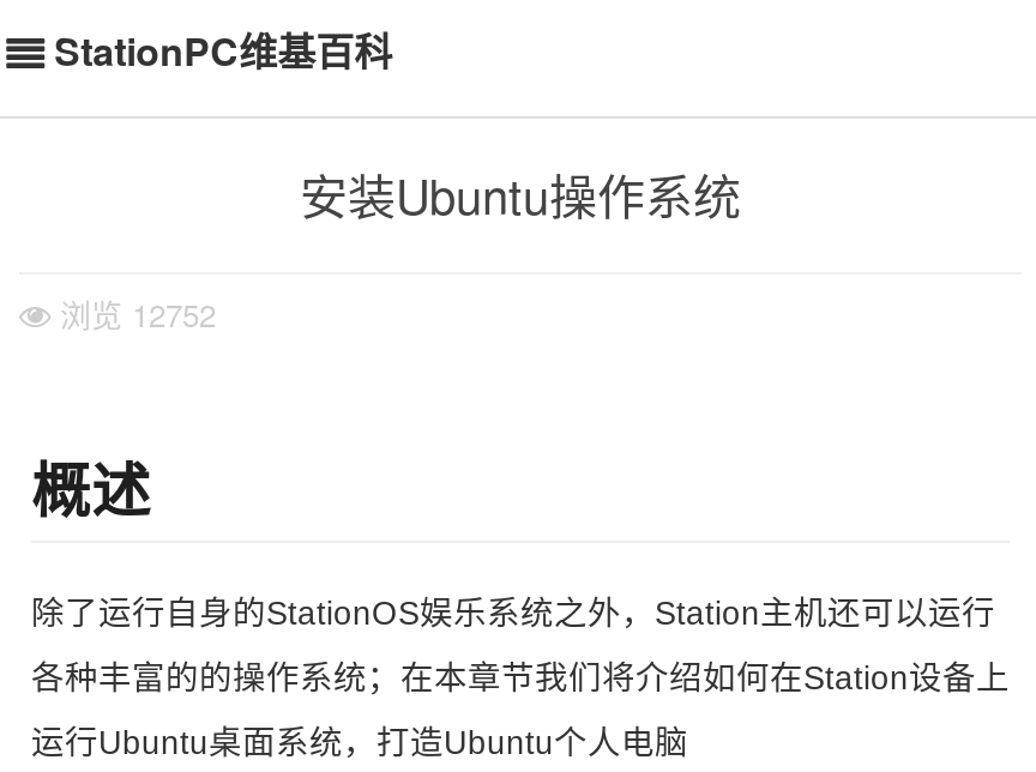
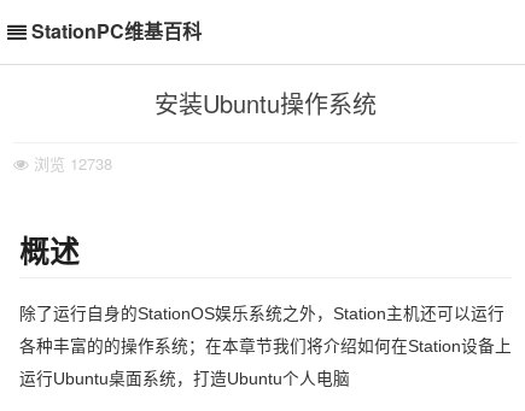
- 浏览12752
+ 浏览12738
